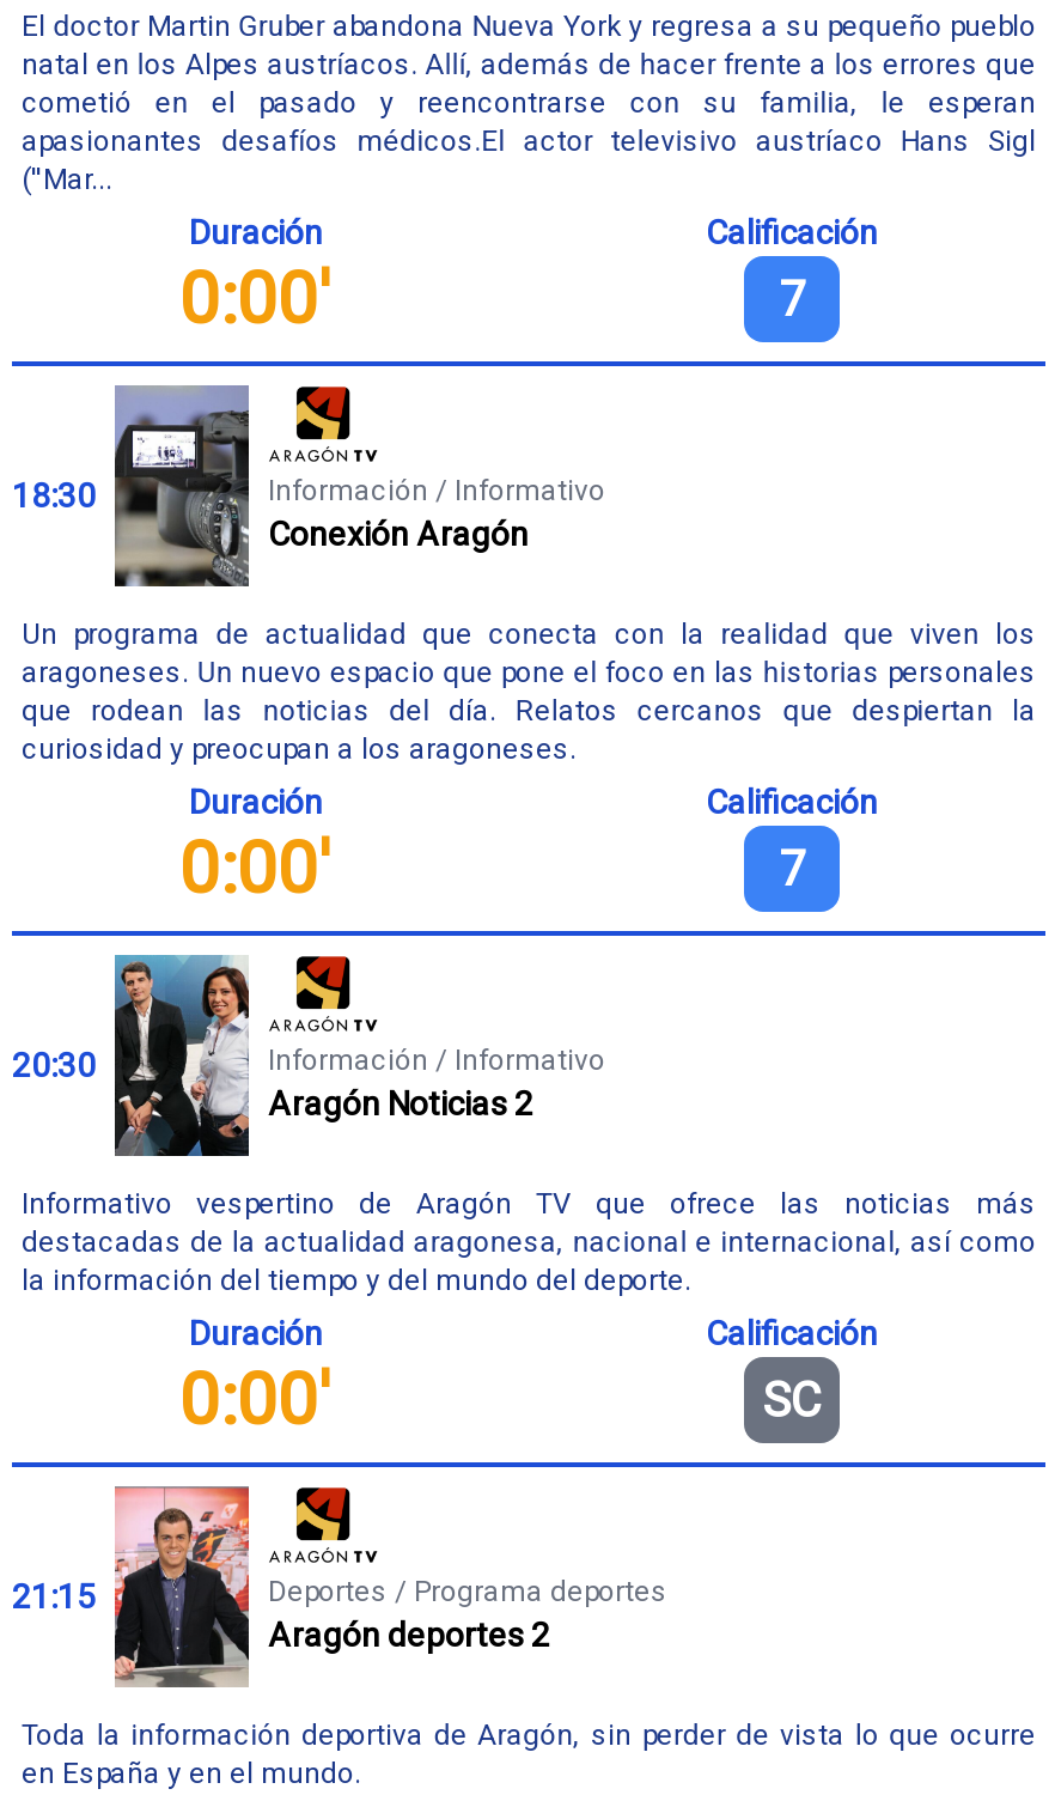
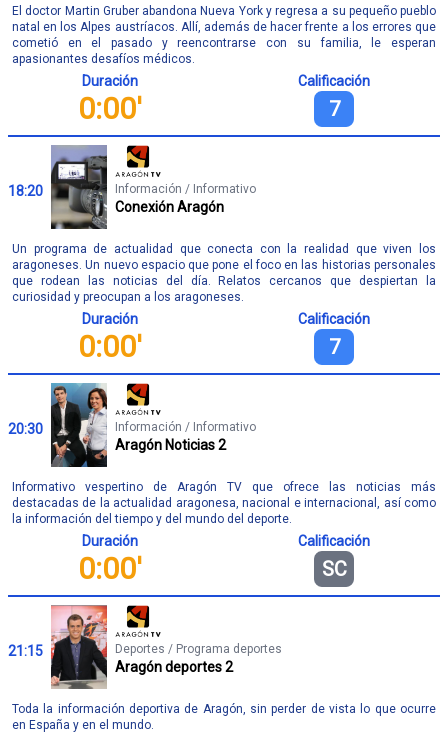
- apasionantes desafíos médicos.El actor televisivo austríaco Hans Sigl
- (''Mar...
+ apasionantes desafíos médicos.

- 18:30
+ 18:20
